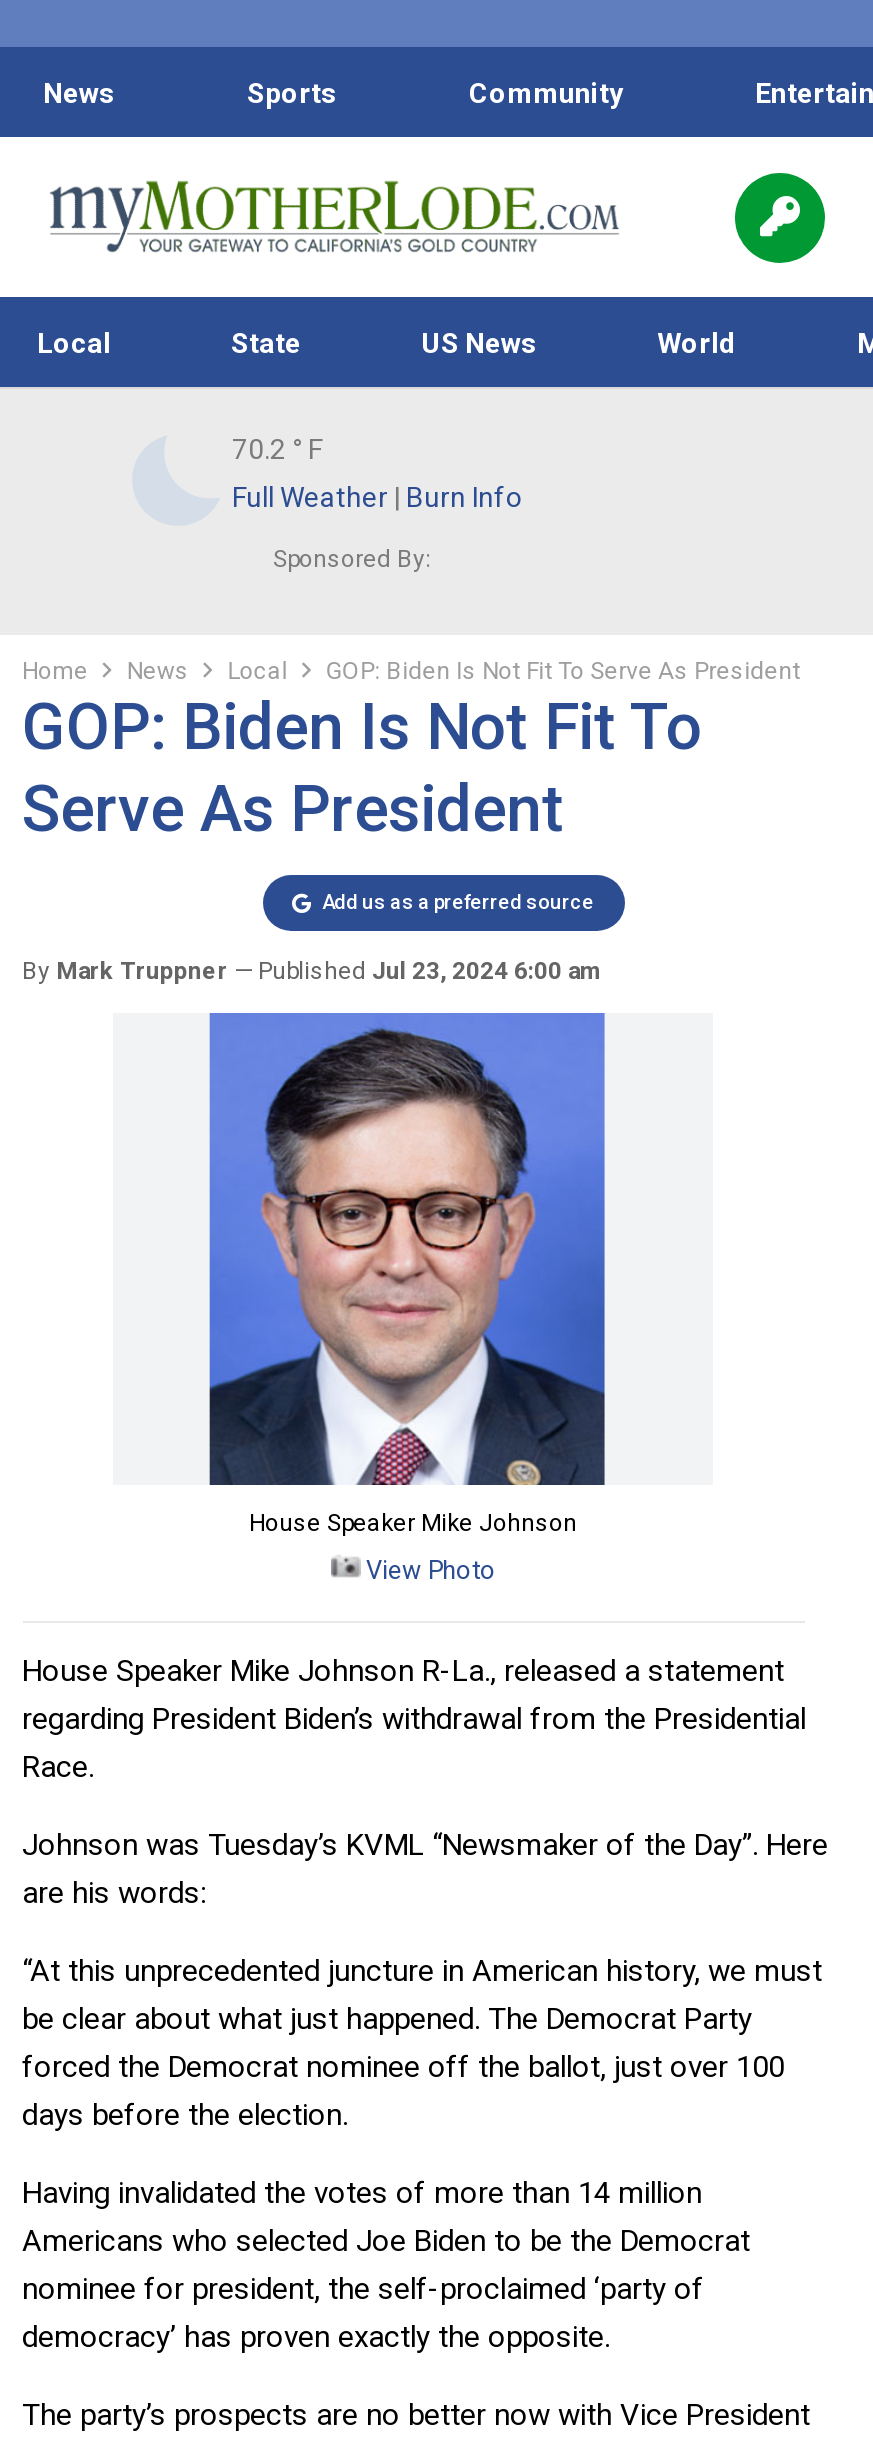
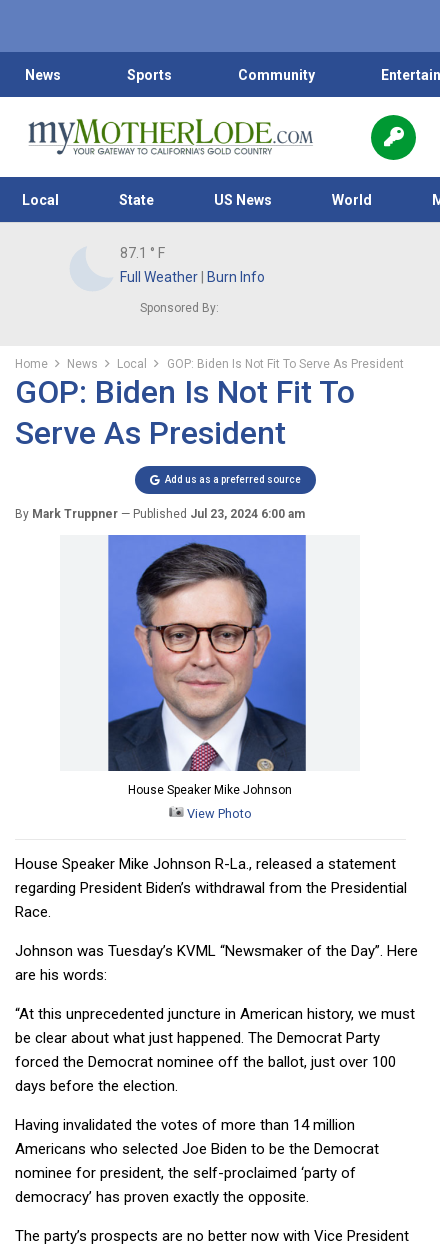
- 70.2 ° F
+ 87.1 ° F
